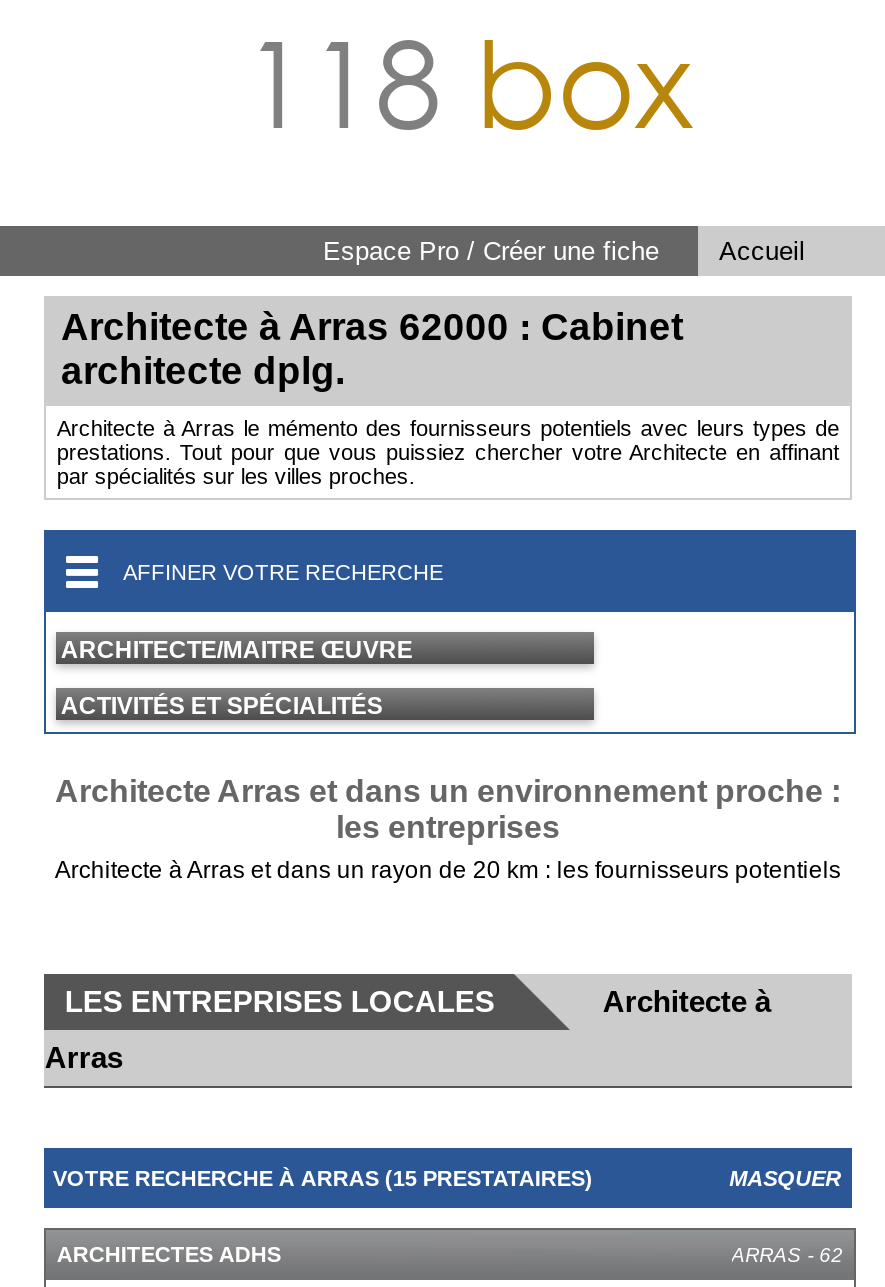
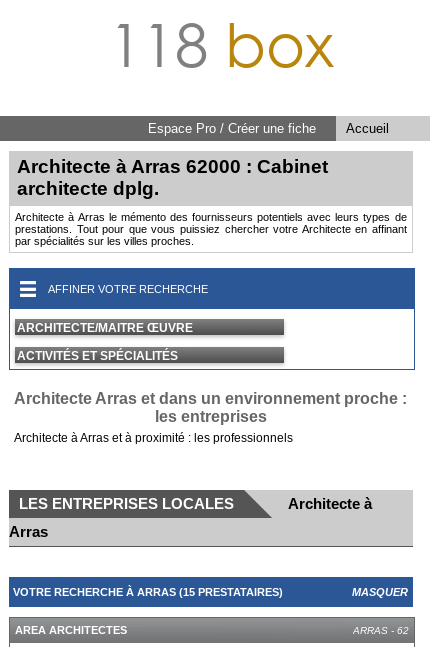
- Architecte à Arras et dans un rayon de 20 km : les fournisseurs potentiels
+ Architecte à Arras et à proximité : les professionnels

- ARCHITECTES ADHS
+ AREA ARCHITECTES
